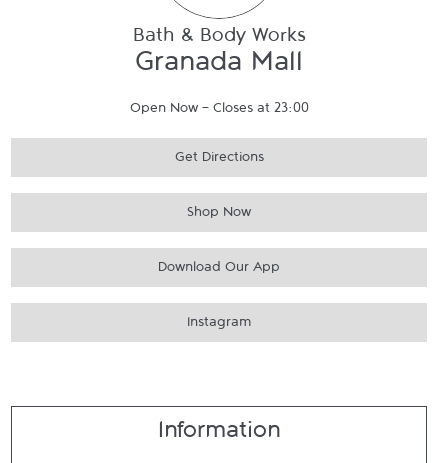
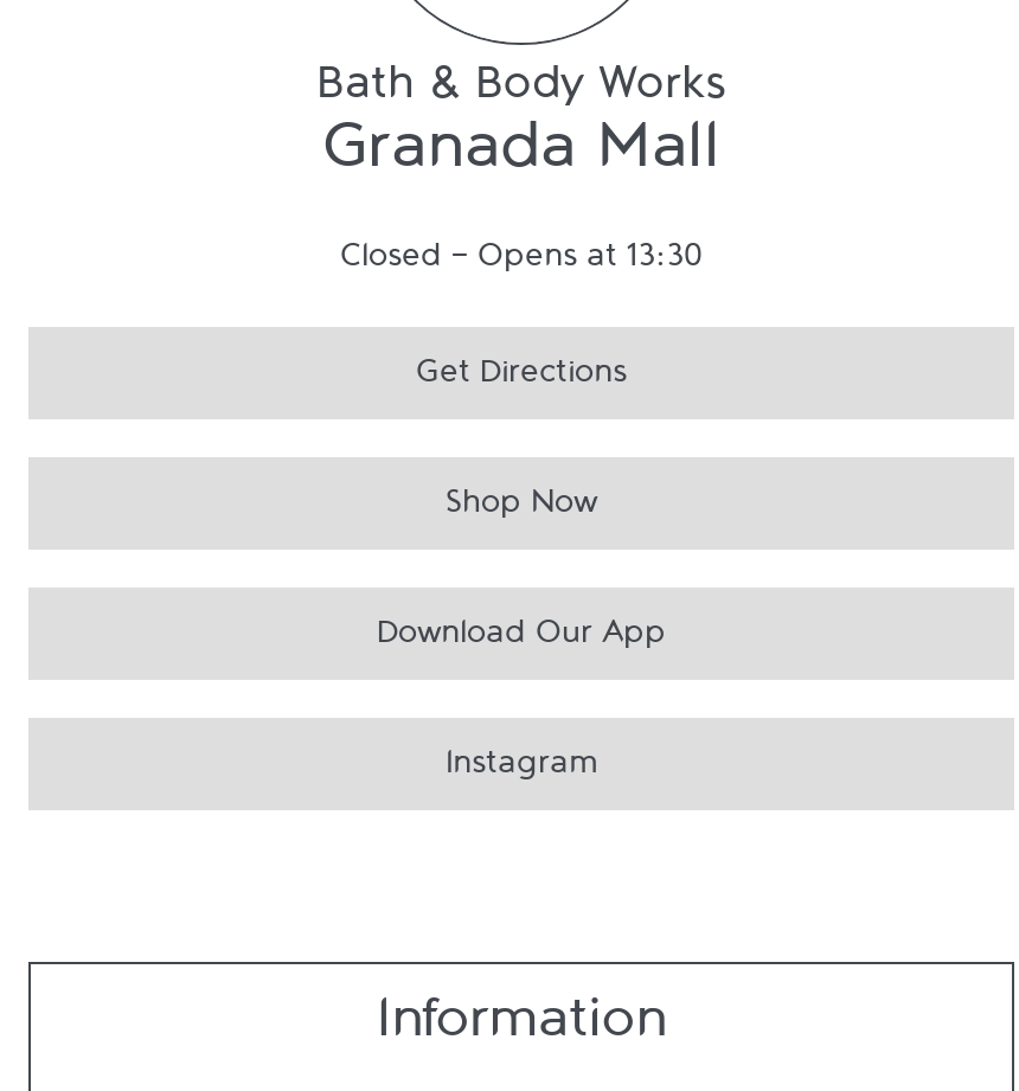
- Open Now - Closes at 23:00
+ Closed - Opens at 13:30
